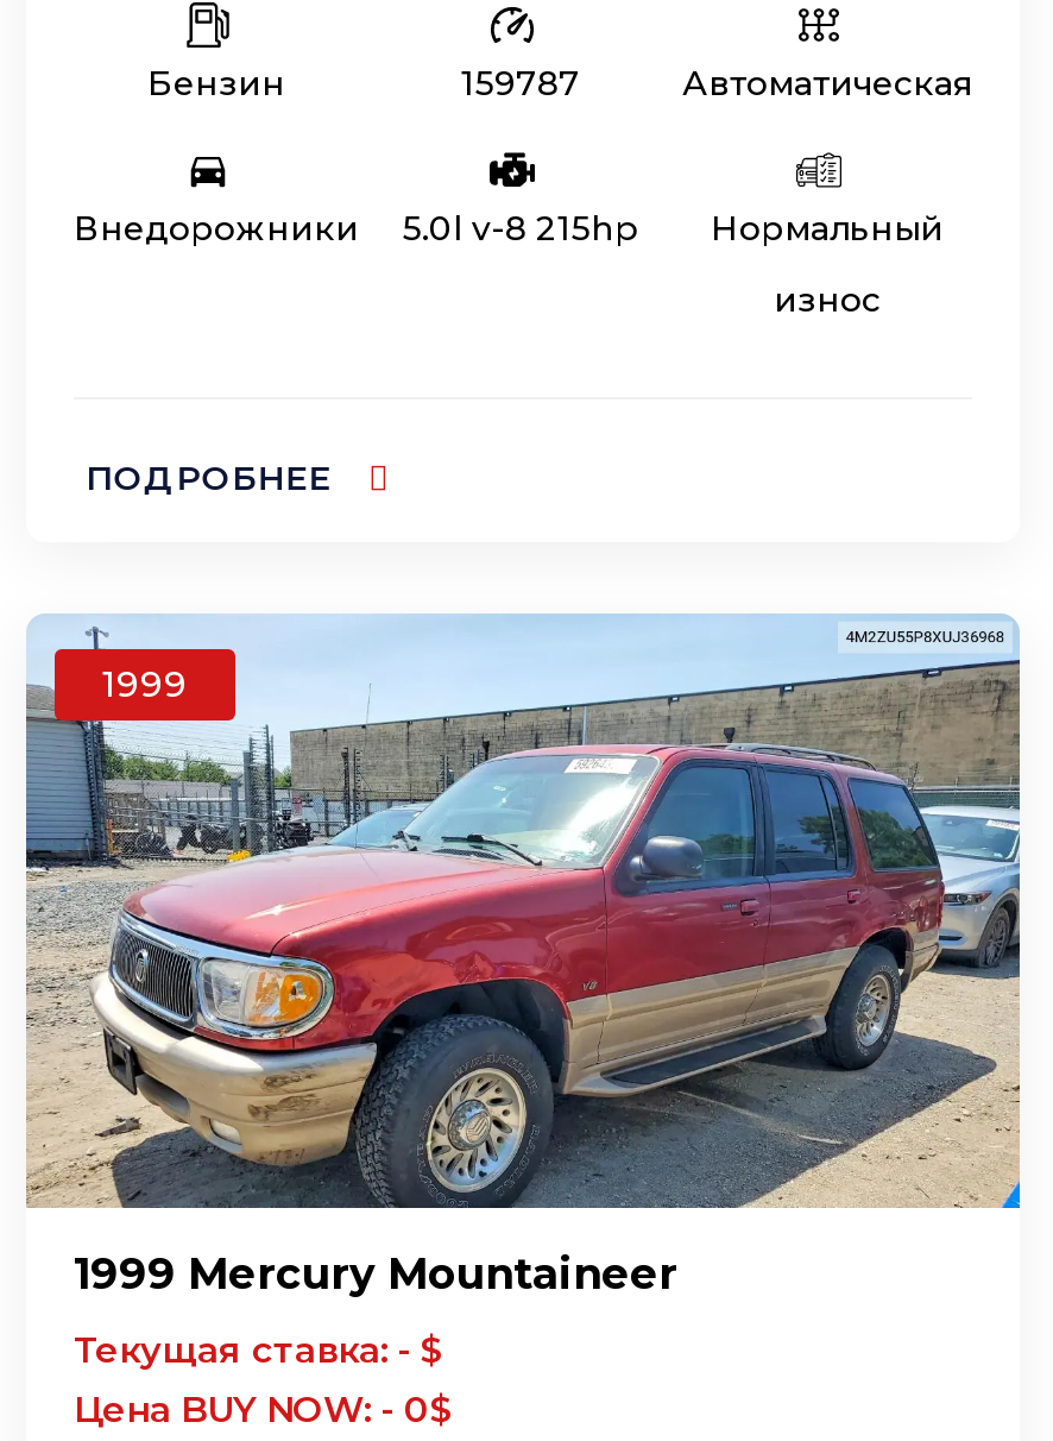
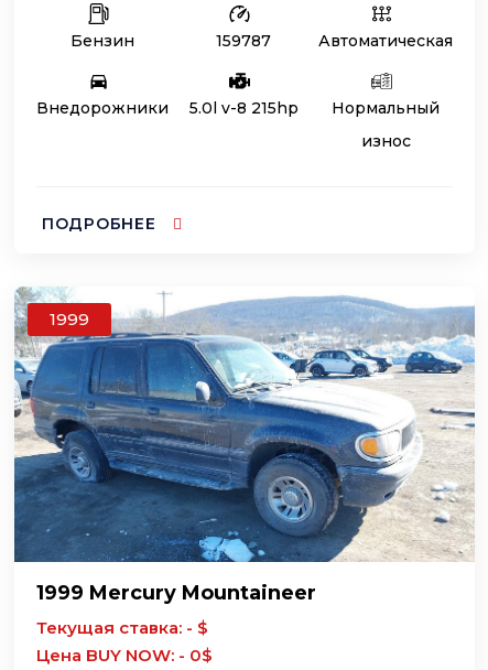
- [image]
+ [image]
